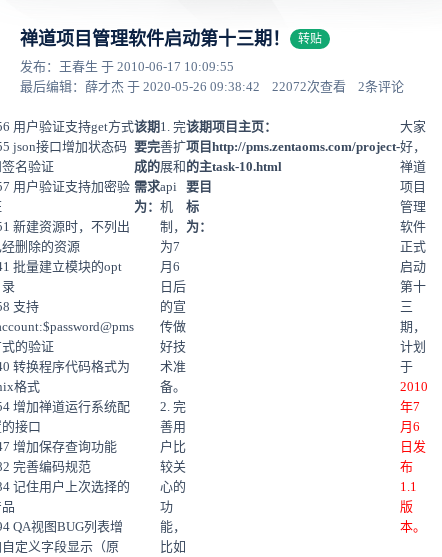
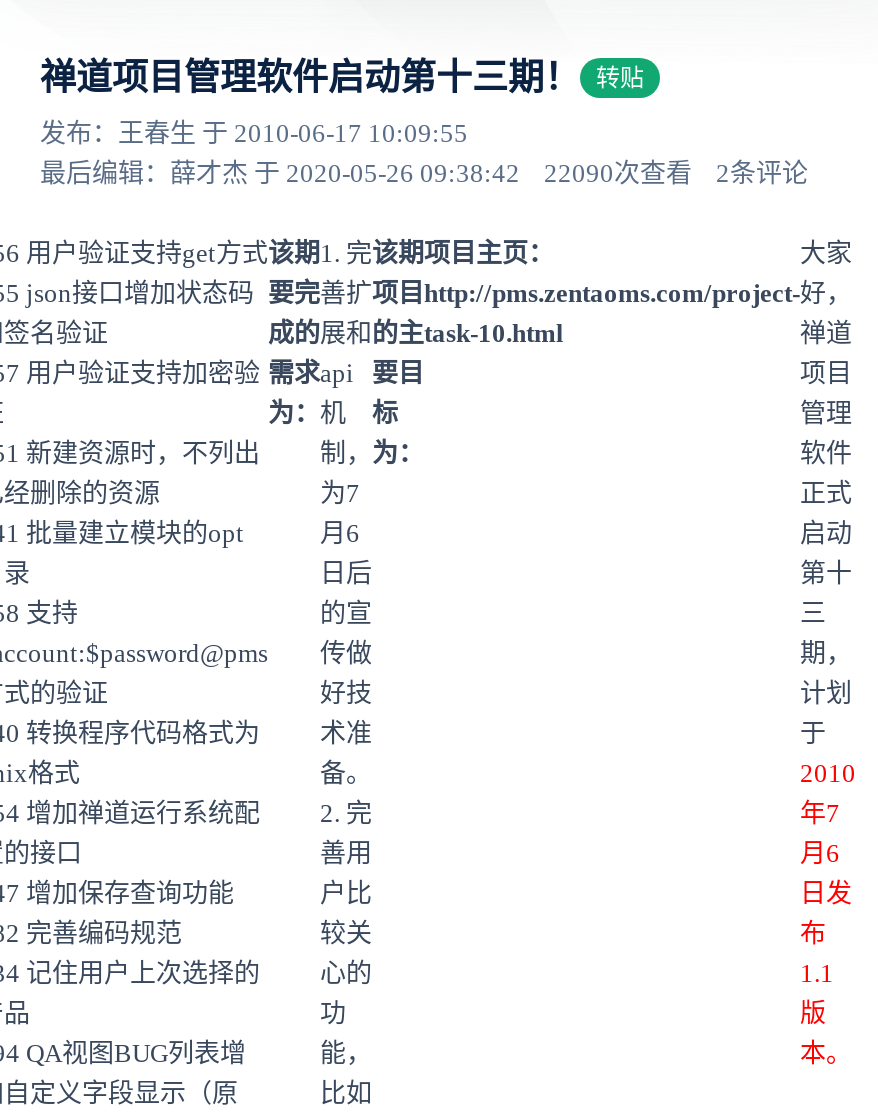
- 最后编辑：薛才杰 于 2020-05-26 09:38:42 22072次查看 2条评论
+ 最后编辑：薛才杰 于 2020-05-26 09:38:42 22090次查看 2条评论
